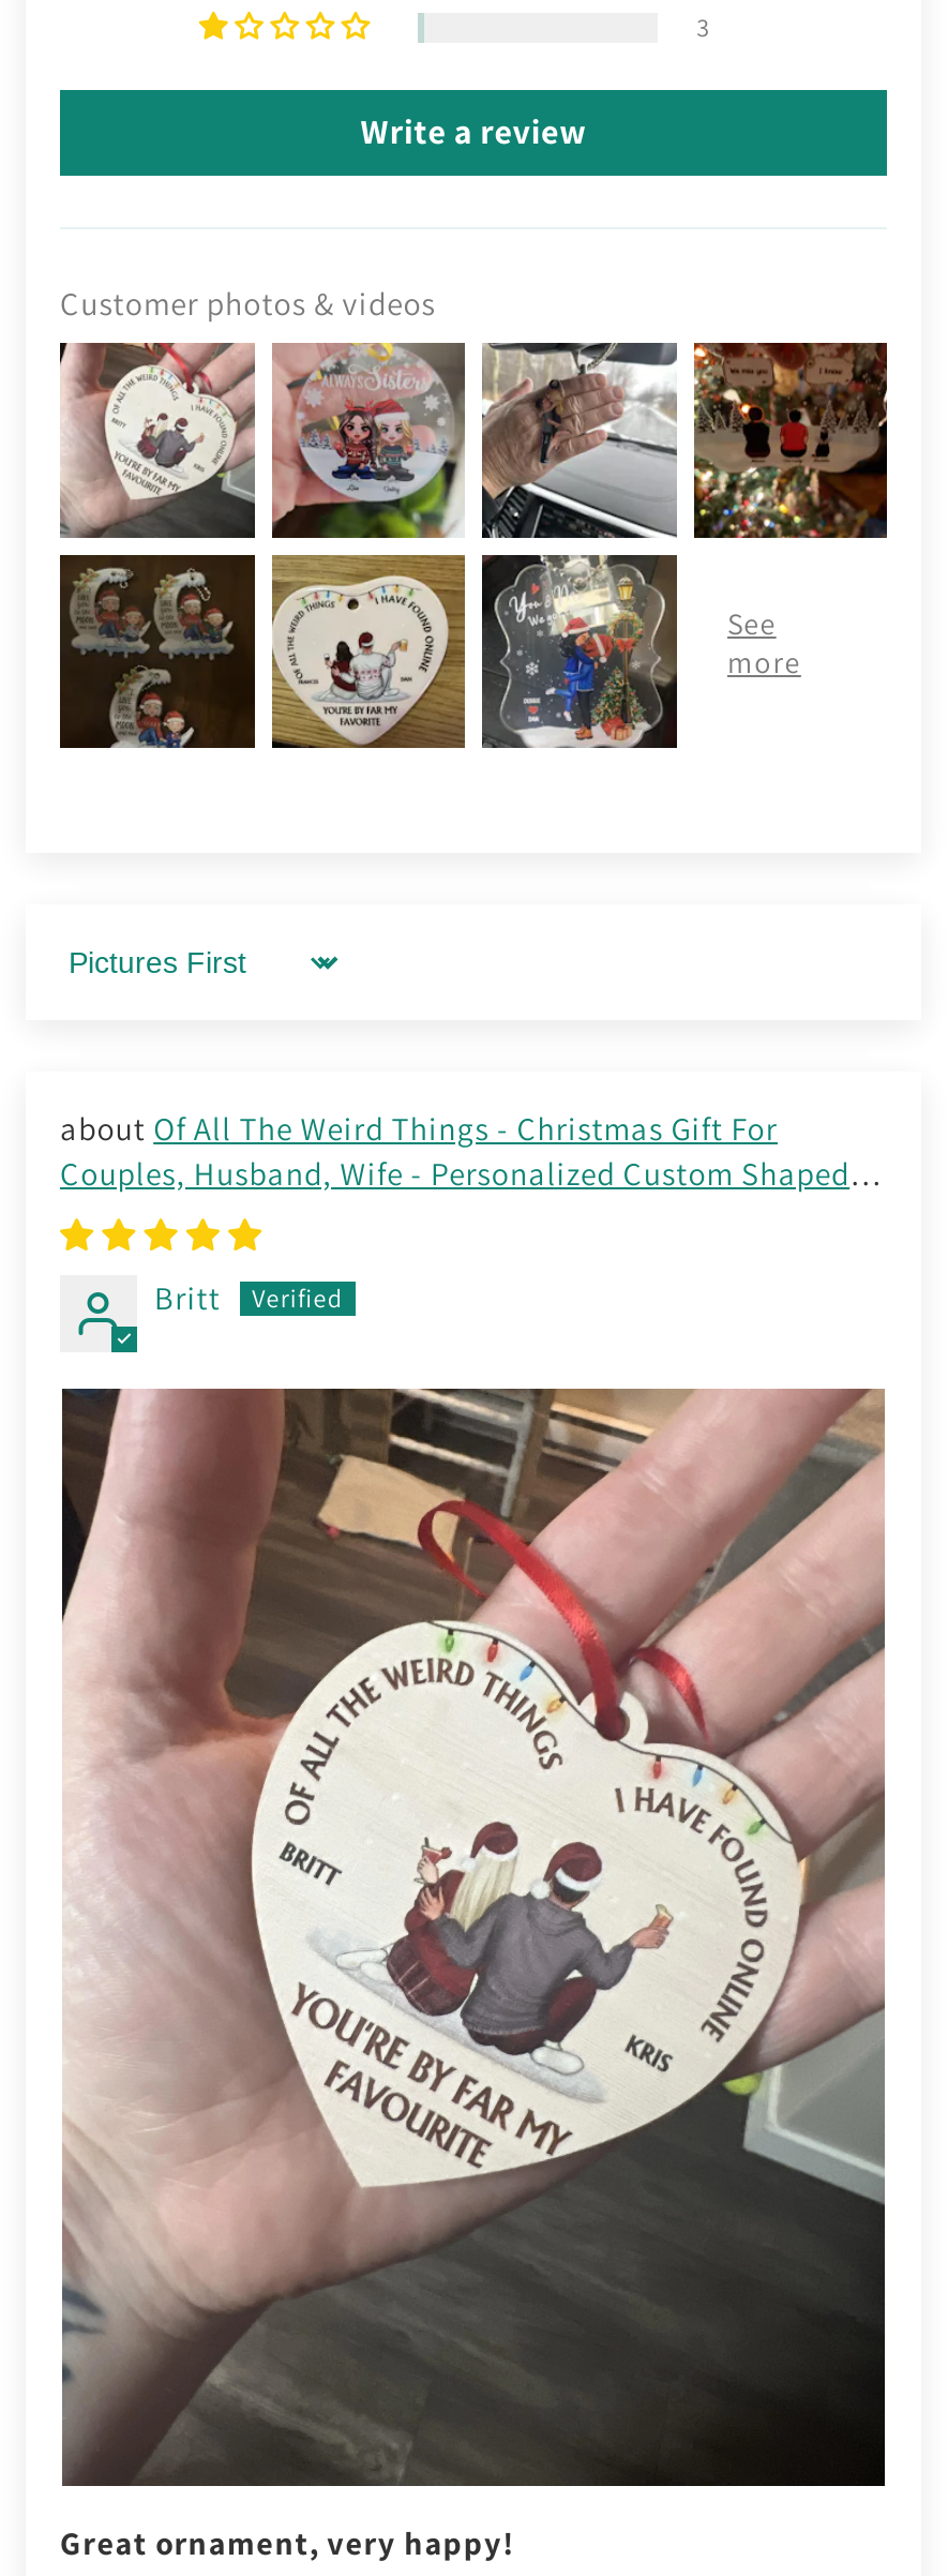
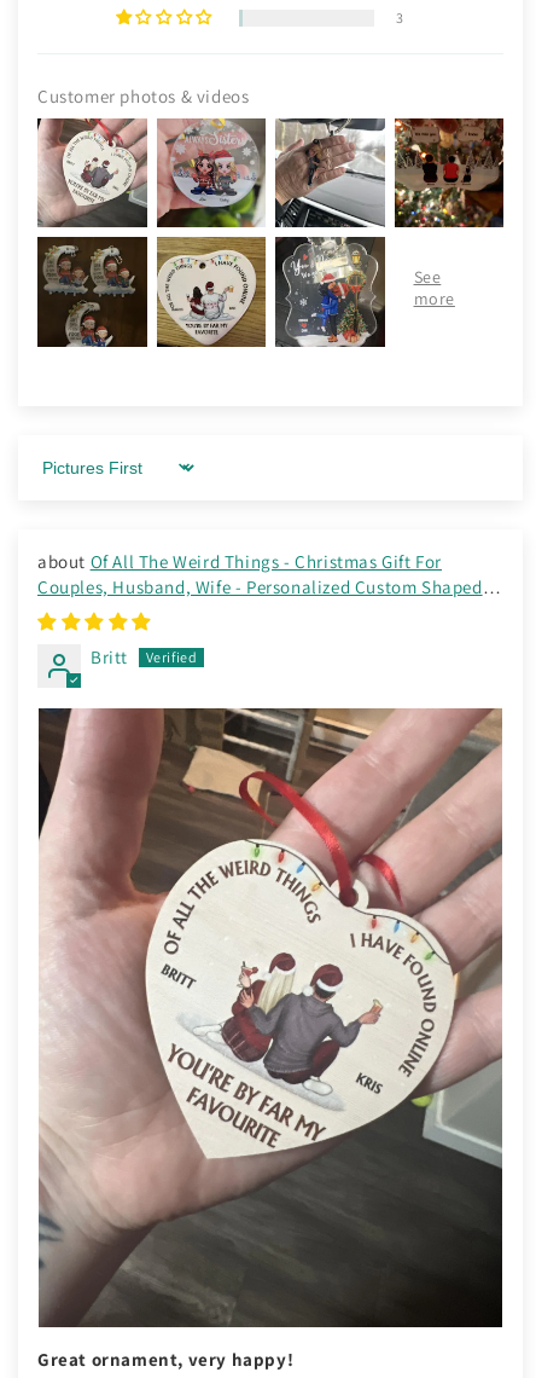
- Write a review
